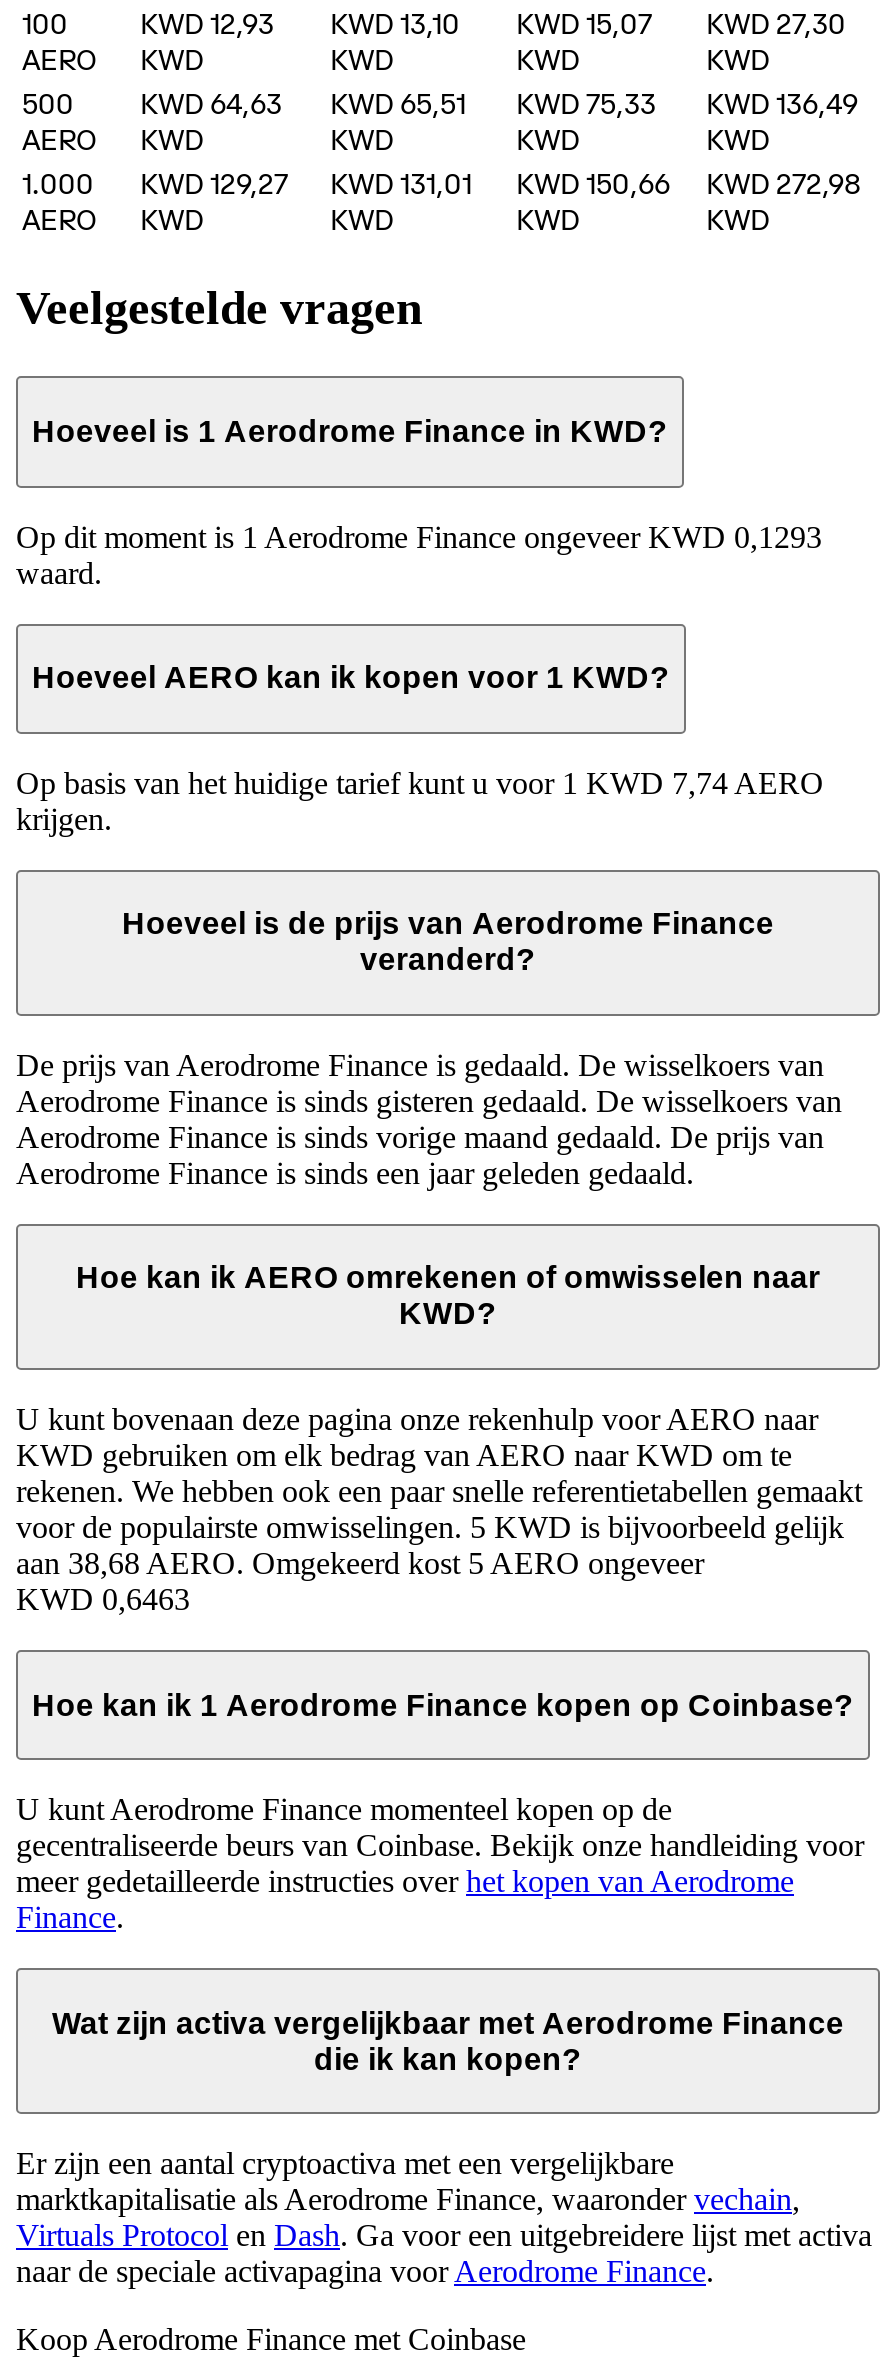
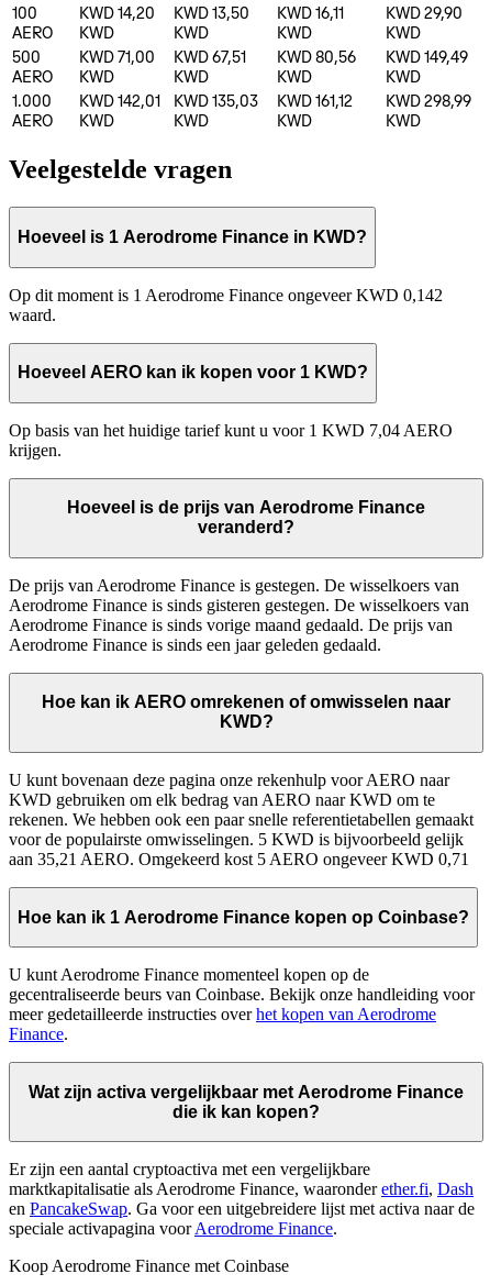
- KWD 12,93
+ KWD 14,20

- KWD 13,10
+ KWD 13,50

- KWD 15,07
+ KWD 16,11

- KWD 27,30
+ KWD 29,90

- KWD 64,63
+ KWD 71,00

- KWD 65,51
+ KWD 67,51

- KWD 75,33
+ KWD 80,56

- KWD 136,49
+ KWD 149,49

- KWD 129,27
+ KWD 142,01

- KWD 131,01
+ KWD 135,03

- KWD 150,66
+ KWD 161,12

- KWD 272,98
+ KWD 298,99

- Op dit moment is 1 Aerodrome Finance ongeveer KWD 0,1293
+ Op dit moment is 1 Aerodrome Finance ongeveer KWD 0,142

- Op basis van het huidige tarief kunt u voor 1 KWD 7,74 AERO
+ Op basis van het huidige tarief kunt u voor 1 KWD 7,04 AERO

- De prijs van Aerodrome Finance is gedaald. De wisselkoers van
+ De prijs van Aerodrome Finance is gestegen. De wisselkoers van

- Aerodrome Finance is sinds gisteren gedaald. De wisselkoers van
+ Aerodrome Finance is sinds gisteren gestegen. De wisselkoers van

- aan 38,68 AERO. Omgekeerd kost 5 AERO ongeveer
- KWD 0,6463
+ aan 35,21 AERO. Omgekeerd kost 5 AERO ongeveer KWD 0,71

- marktkapitalisatie als Aerodrome Finance, waaronder vechain,
- Virtuals Protocol en Dash. Ga voor een uitgebreidere lijst met activa
- naar de speciale activapagina voor Aerodrome Finance.
+ marktkapitalisatie als Aerodrome Finance, waaronder ether.fi, Dash
+ en PancakeSwap. Ga voor een uitgebreidere lijst met activa naar de
+ speciale activapagina voor Aerodrome Finance.
